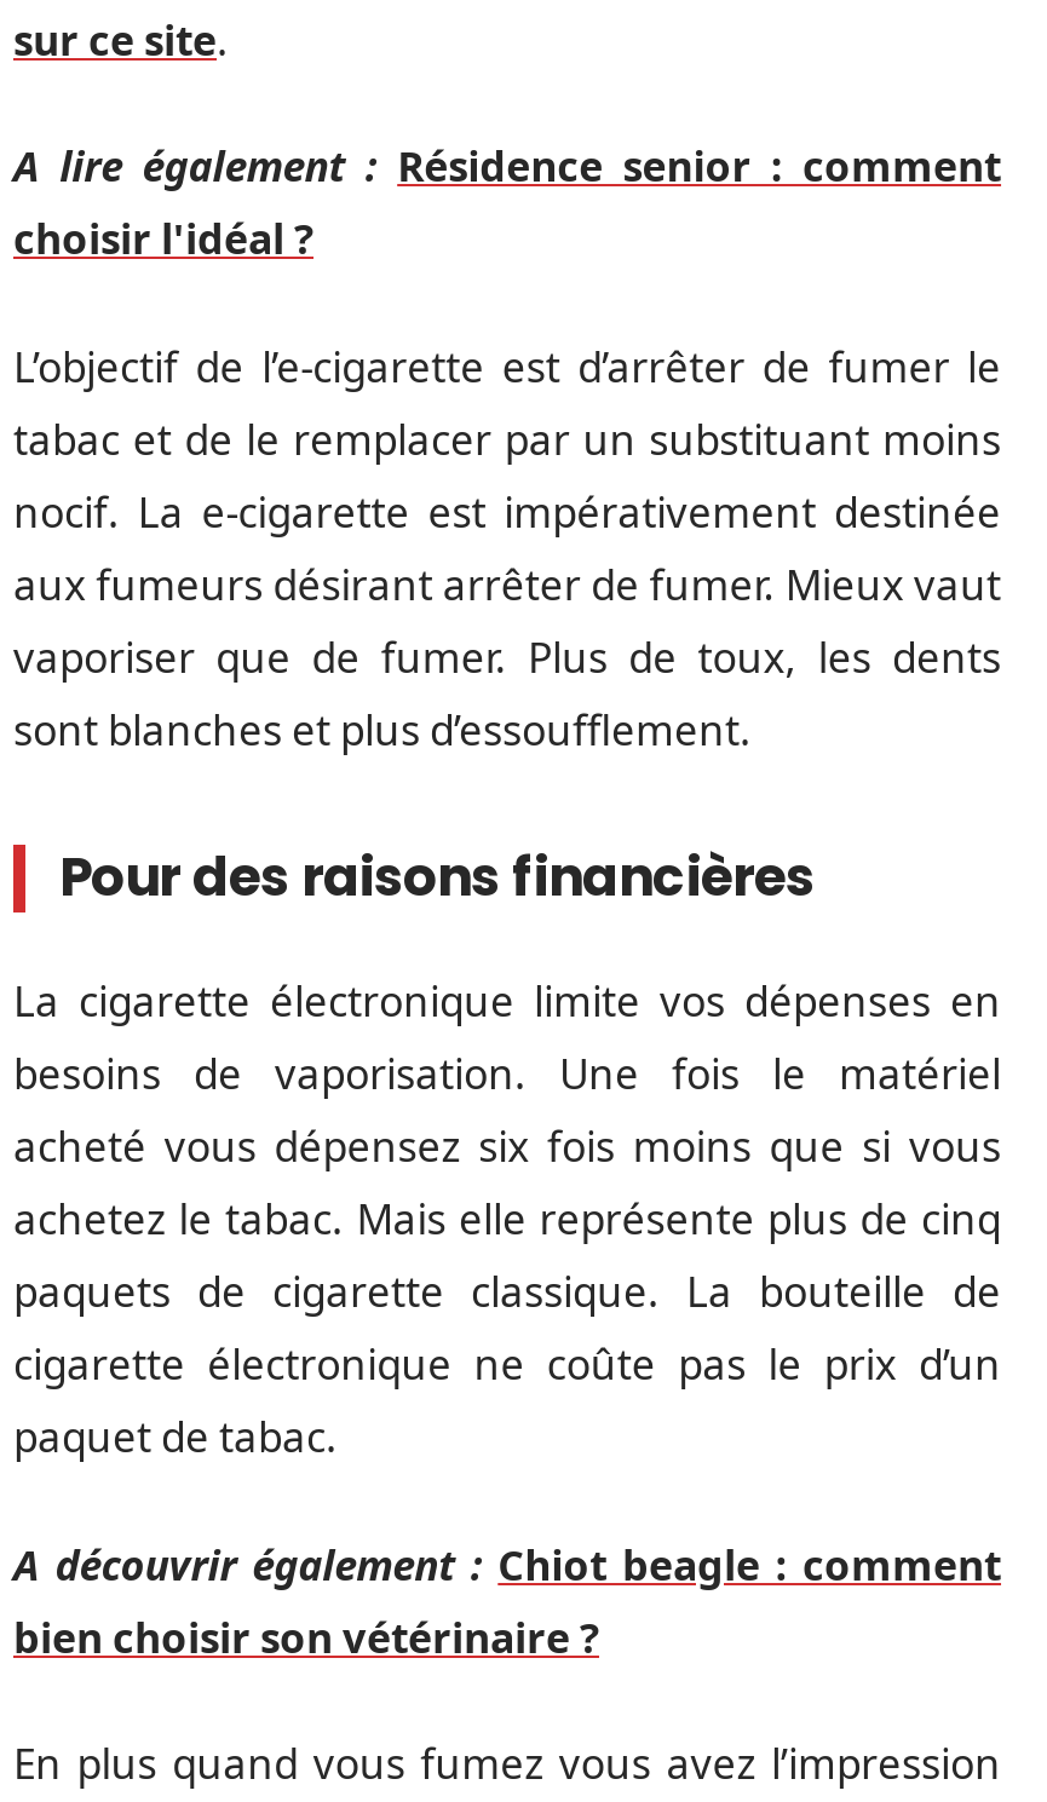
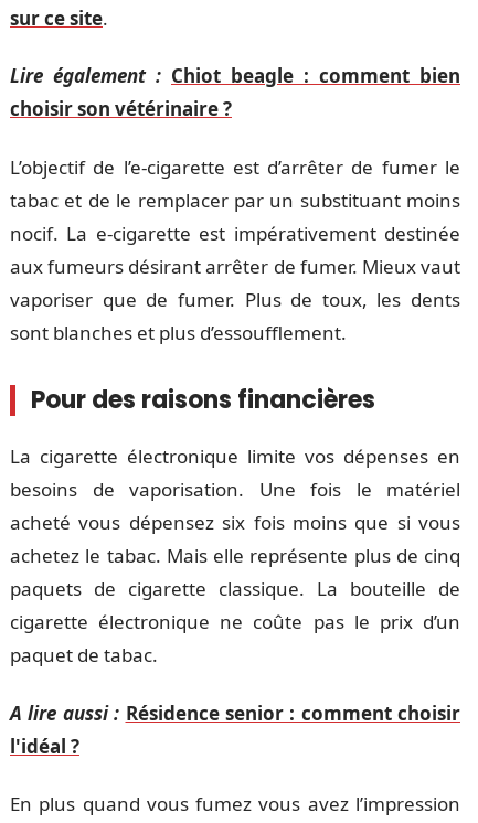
- A lire également : Résidence senior : comment
- choisir l'idéal ?
+ Lire également : Chiot beagle : comment bien
+ choisir son vétérinaire ?

- A découvrir également : Chiot beagle : comment
- bien choisir son vétérinaire ?
+ A lire aussi : Résidence senior : comment choisir
+ l'idéal ?
